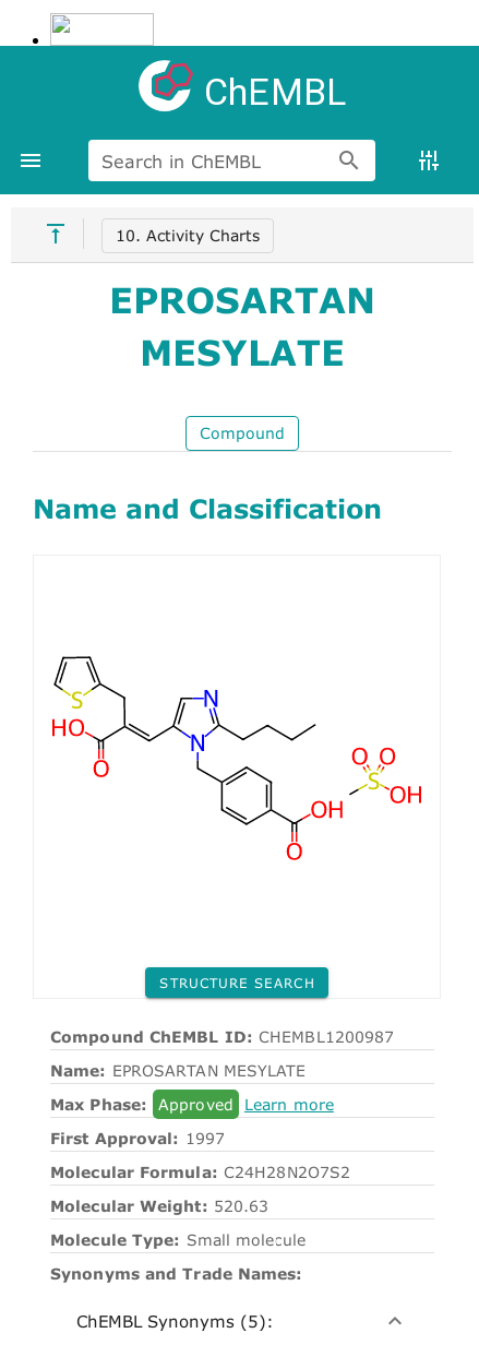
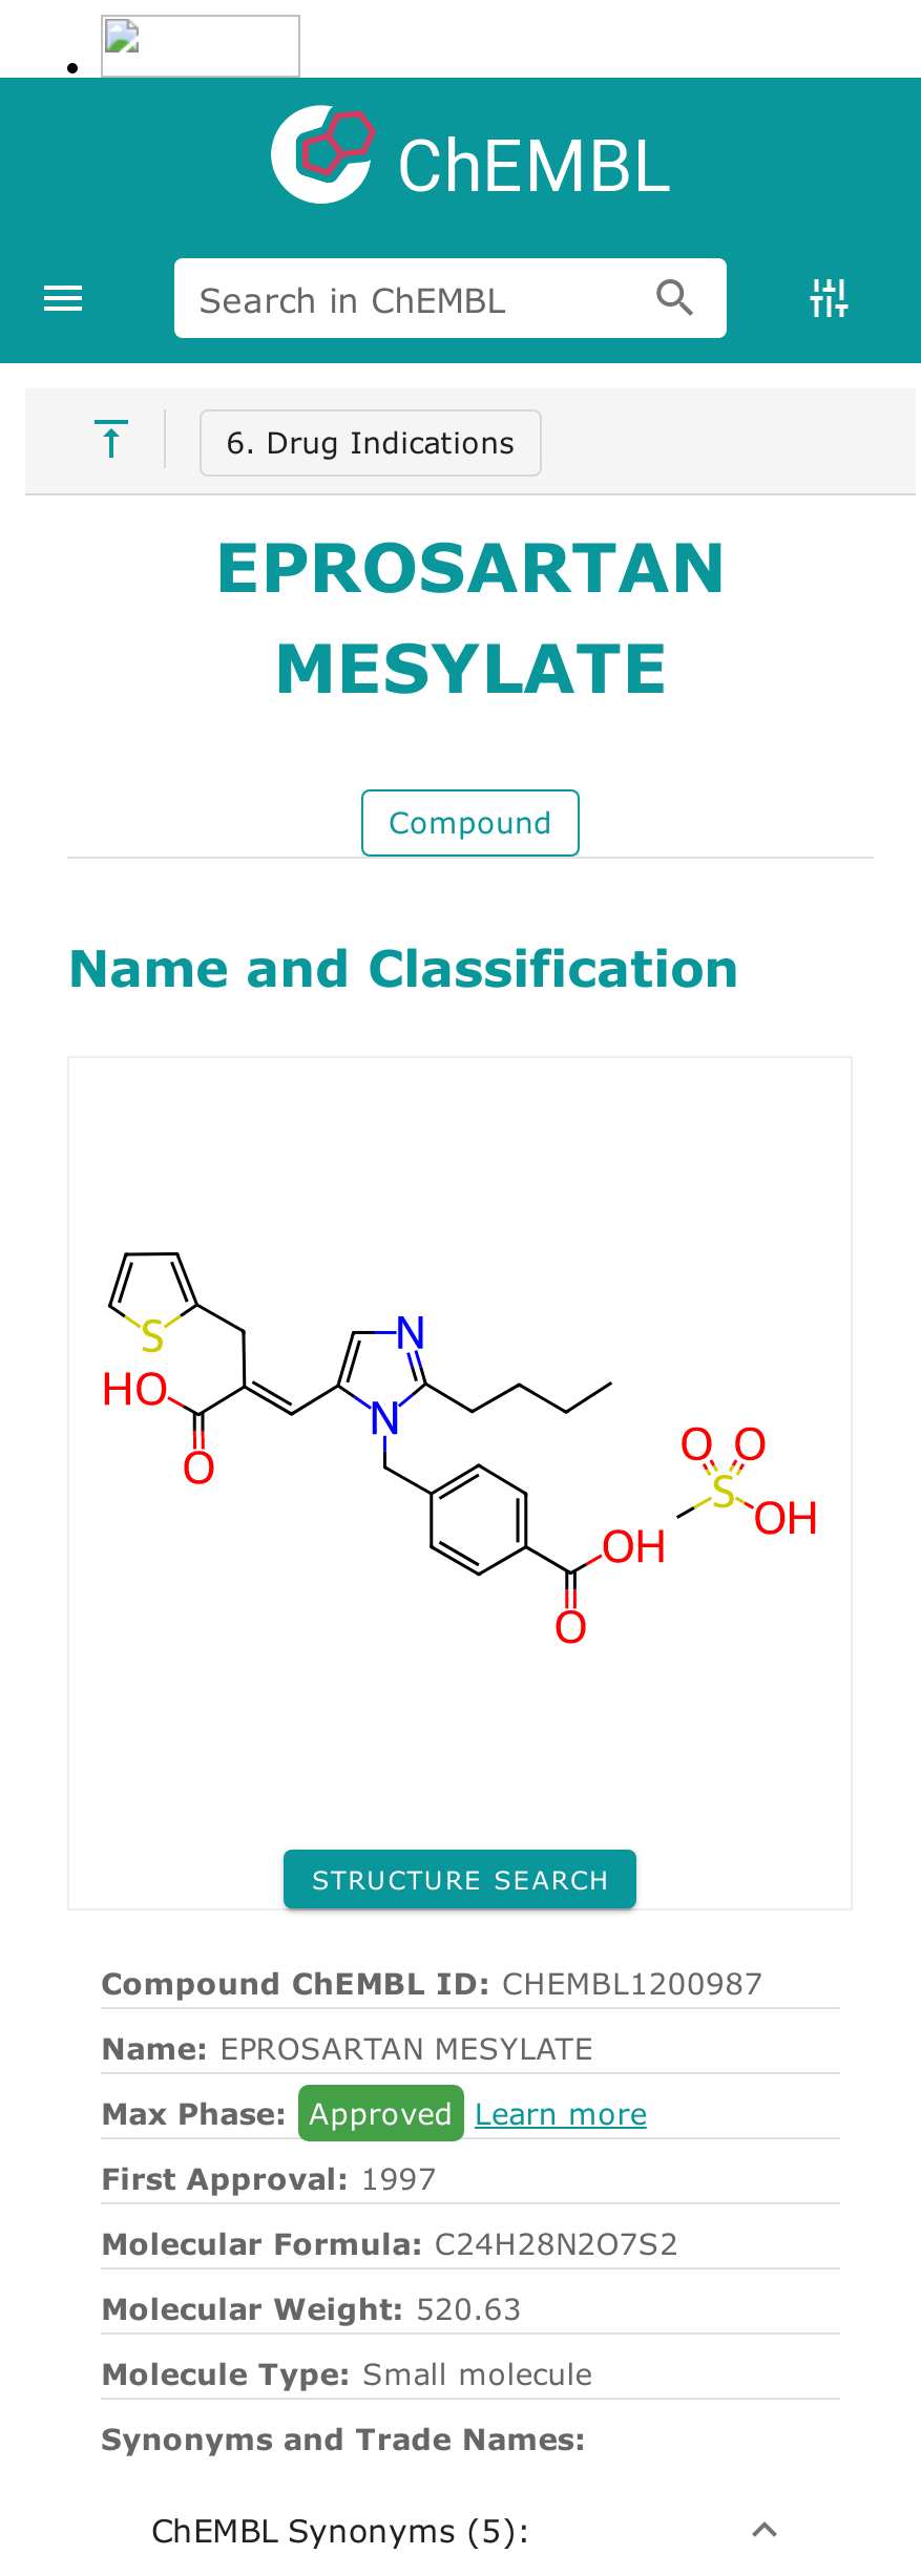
- 10. Activity Charts
+ 6. Drug Indications
